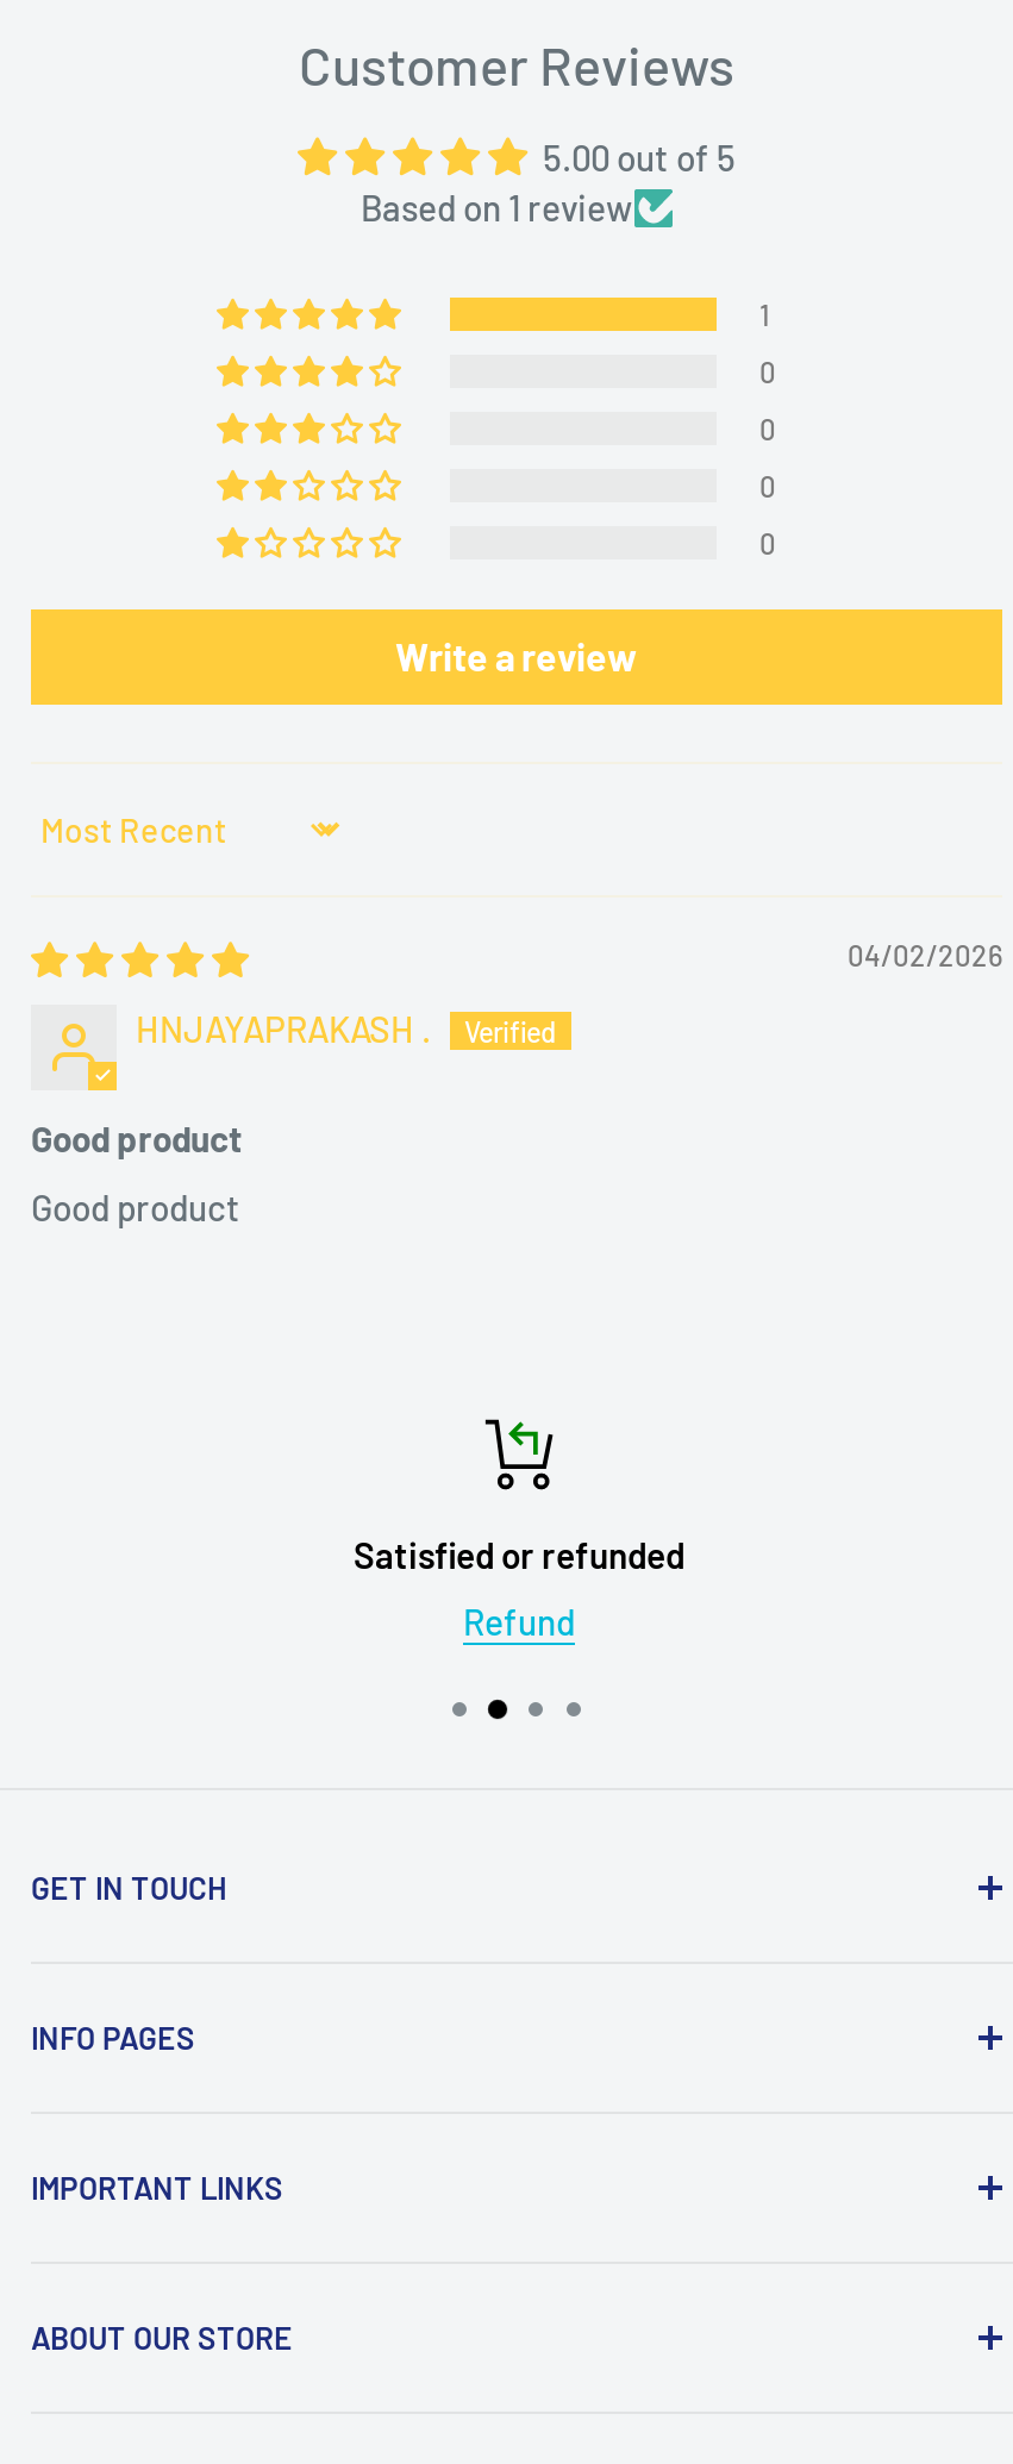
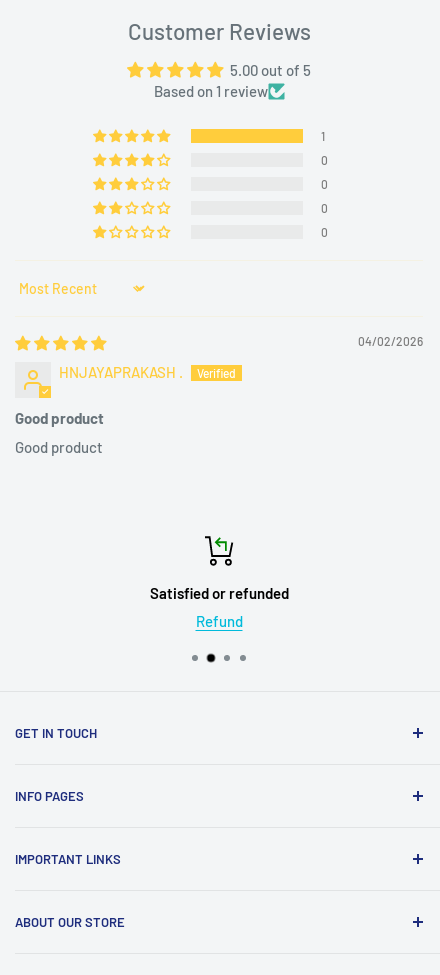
- Write a review
